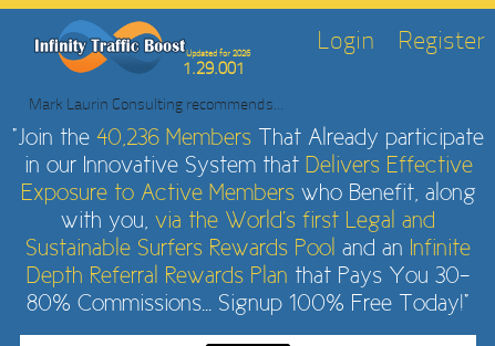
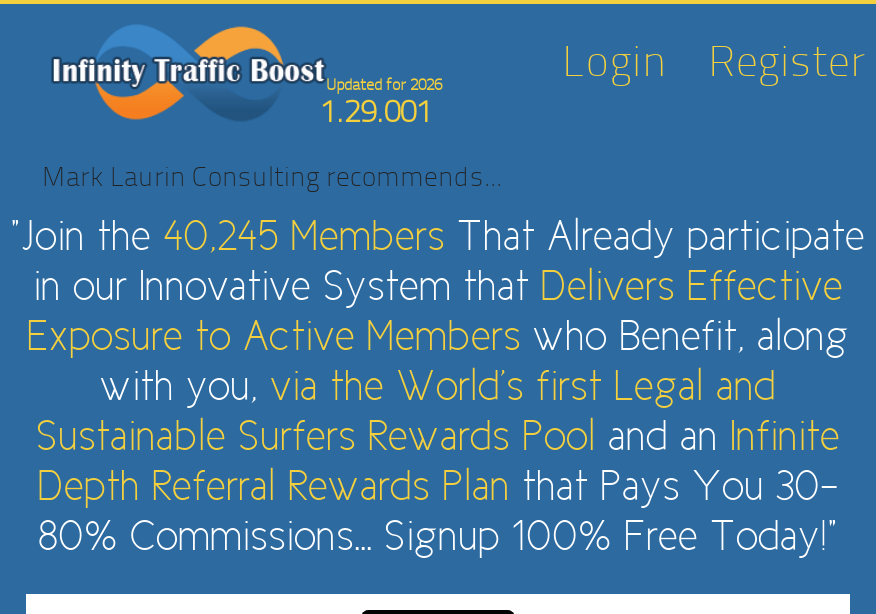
- "Join the 40,236 Members That Already participate
+ "Join the 40,245 Members That Already participate
